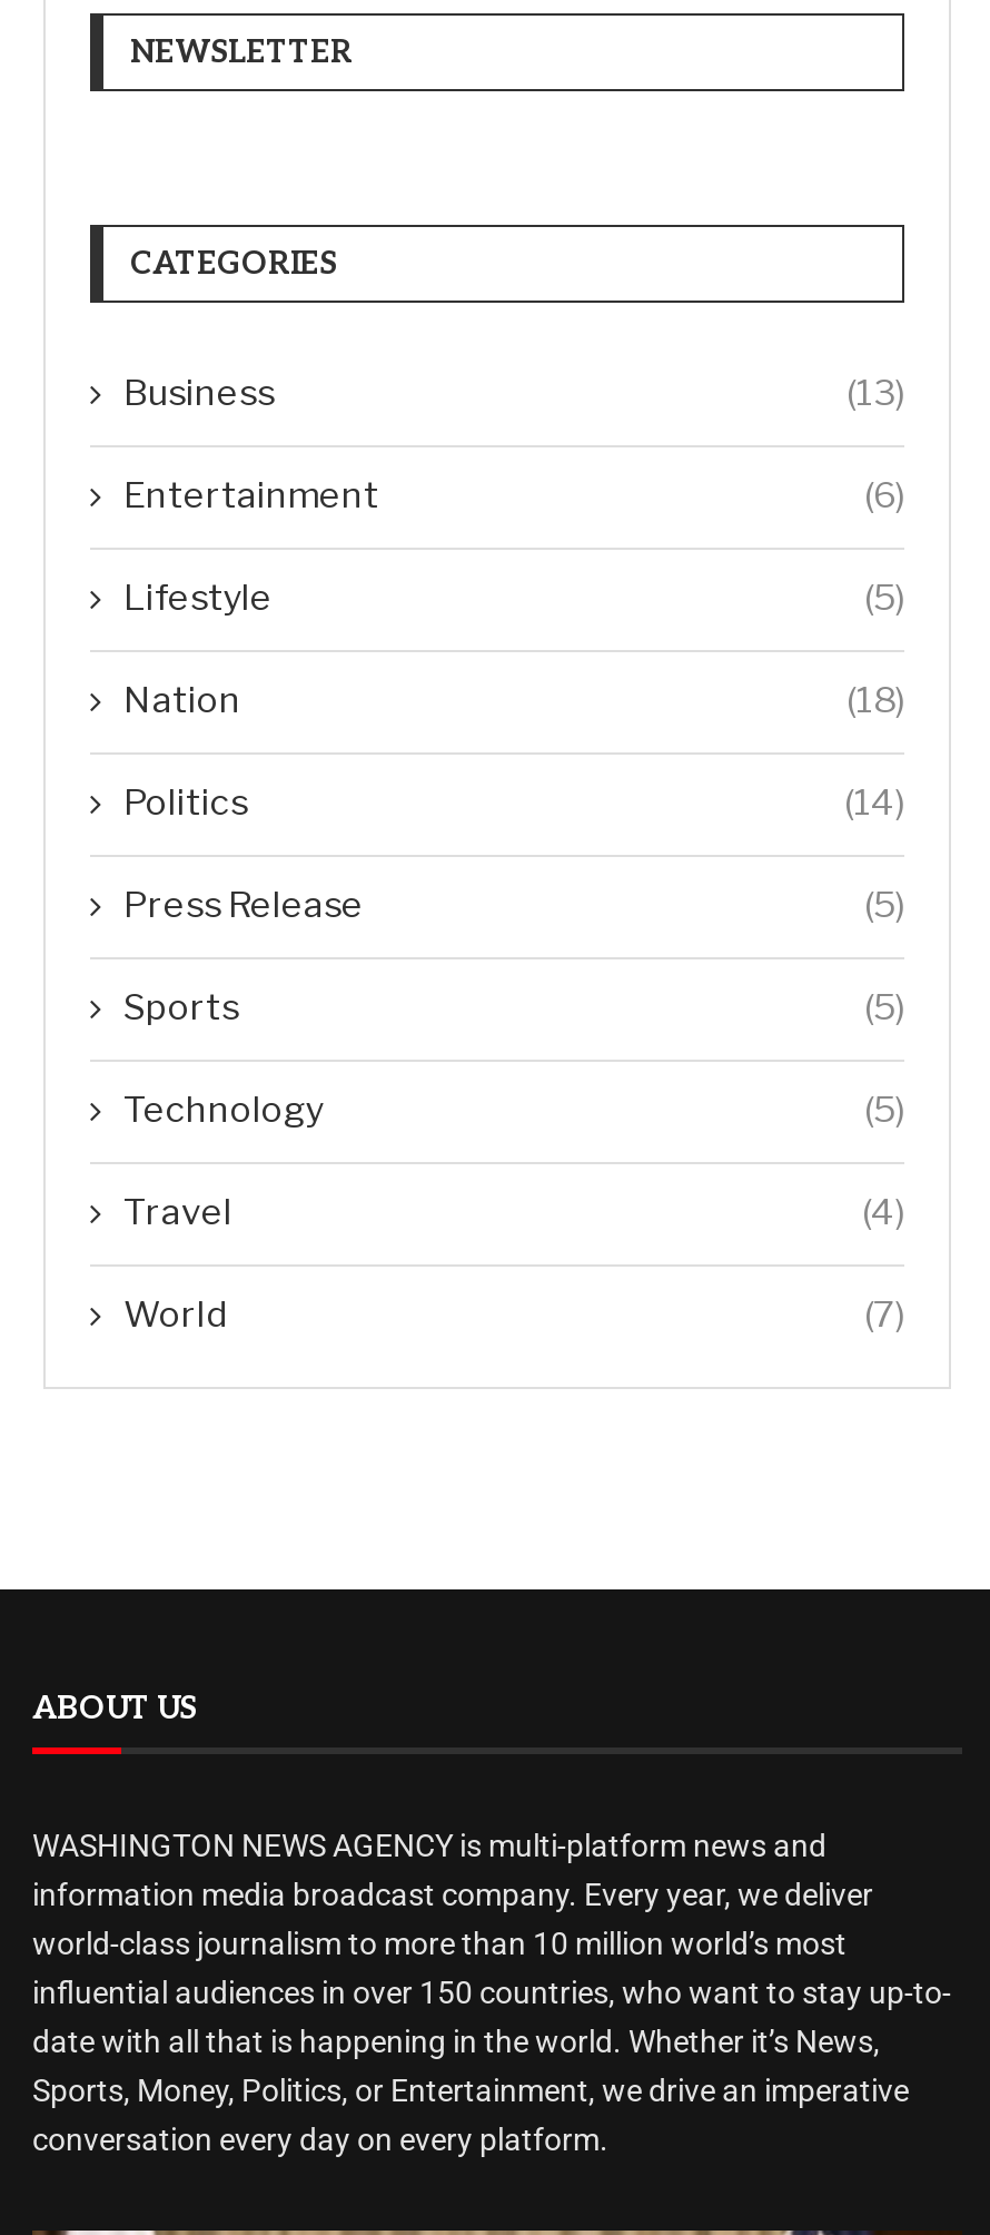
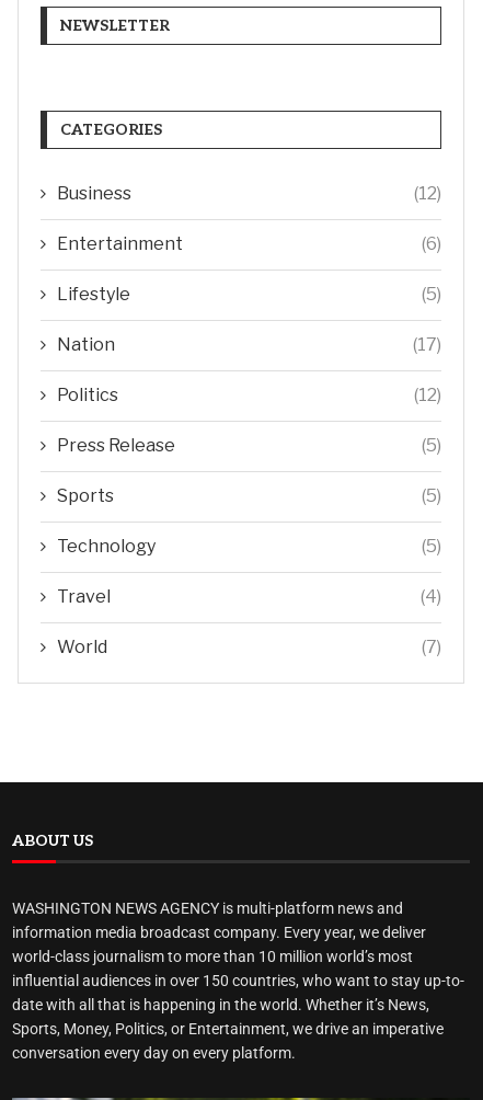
- (13)
+ (12)

- (18)
+ (17)

- (14)
+ (12)
